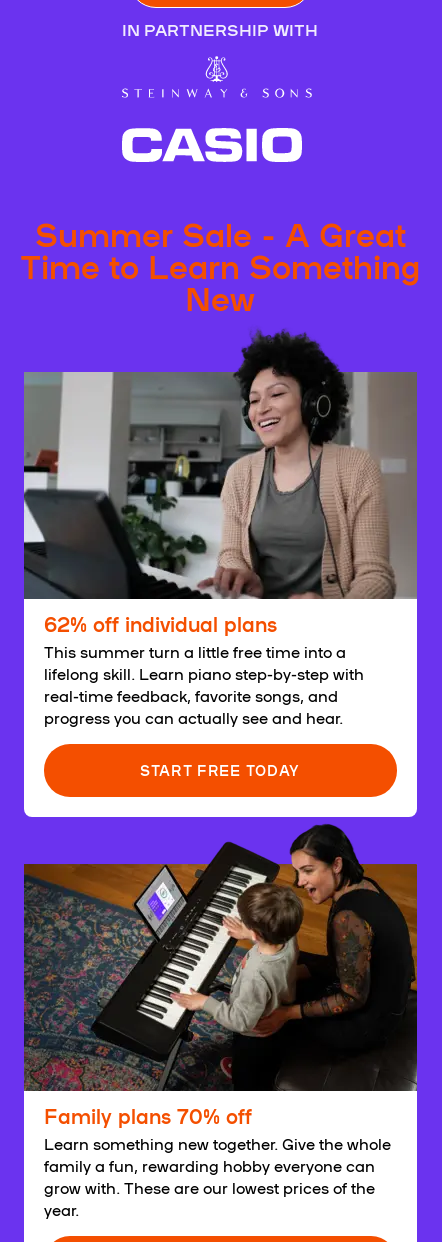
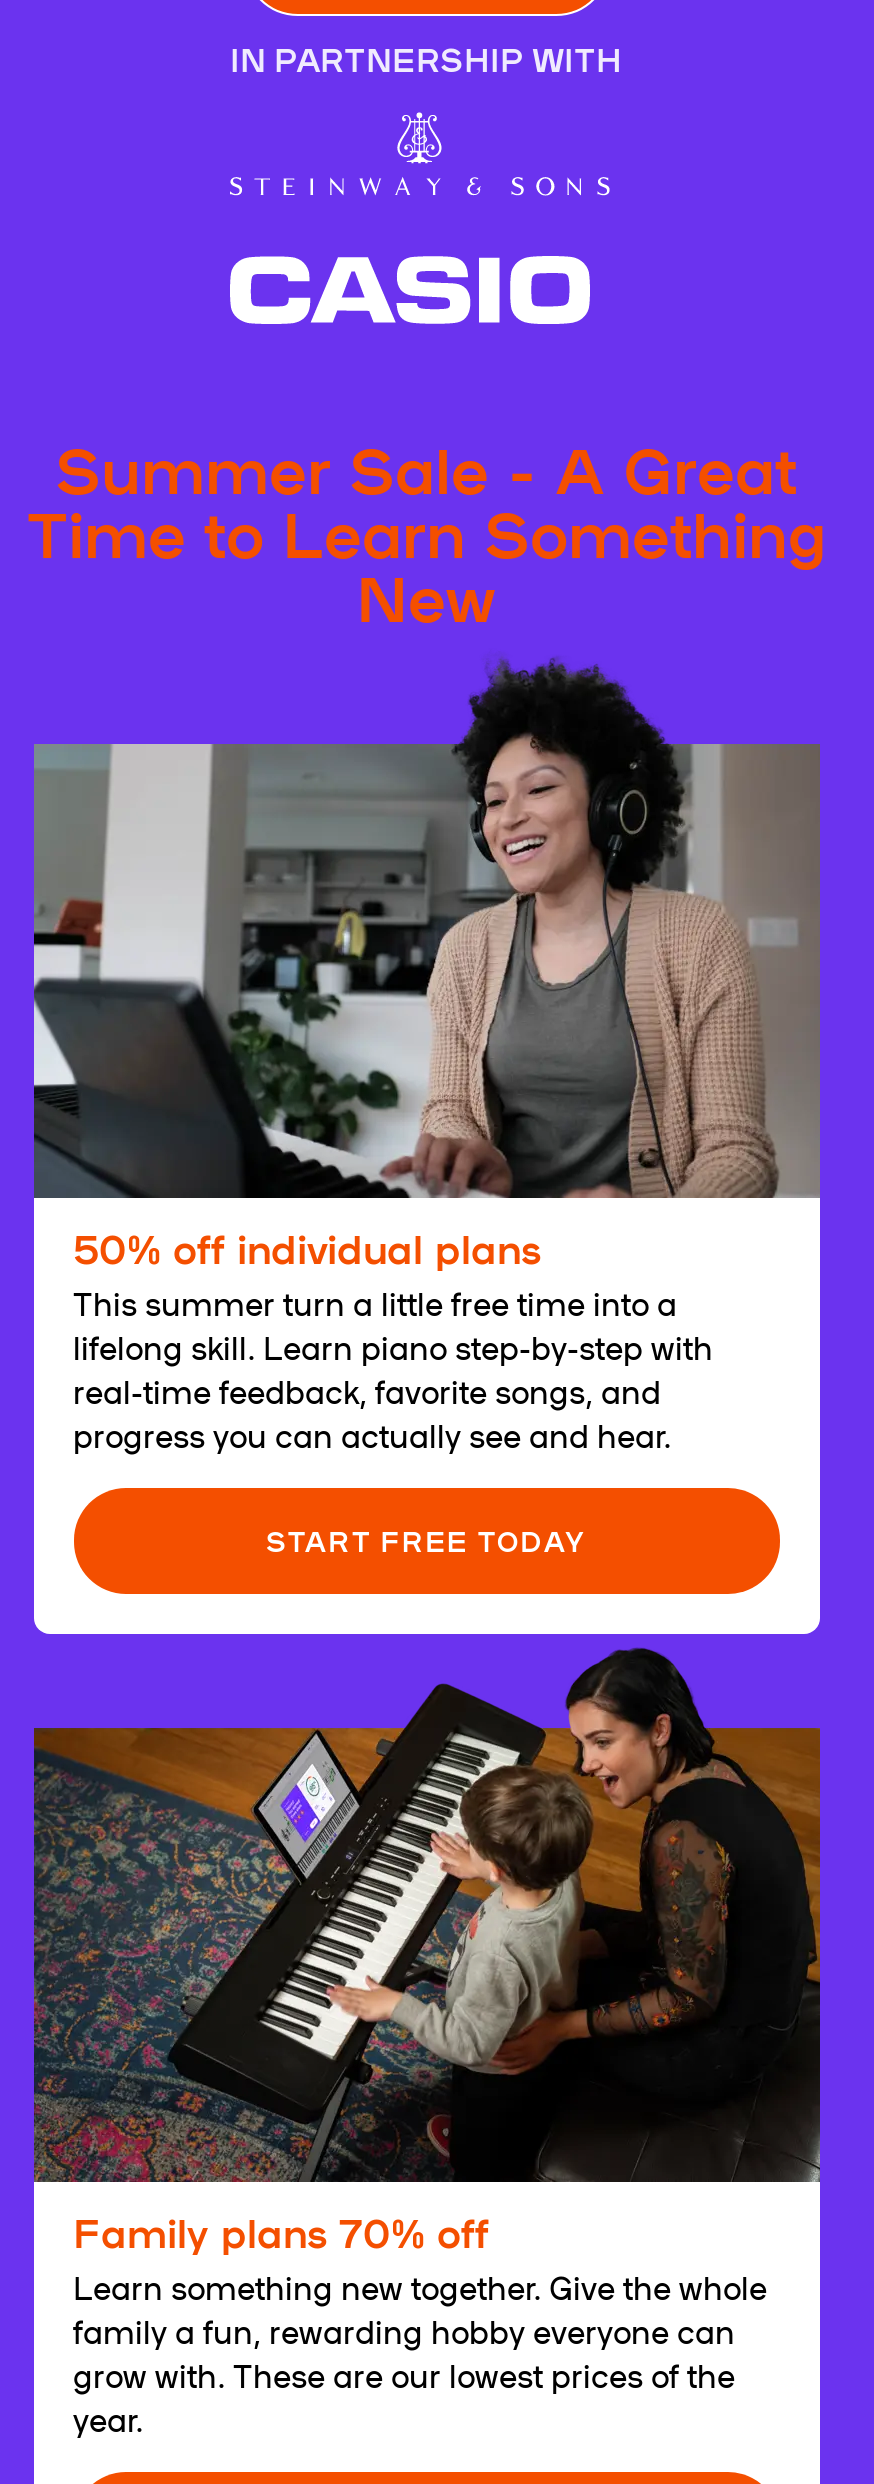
- 62% off individual plans
+ 50% off individual plans
